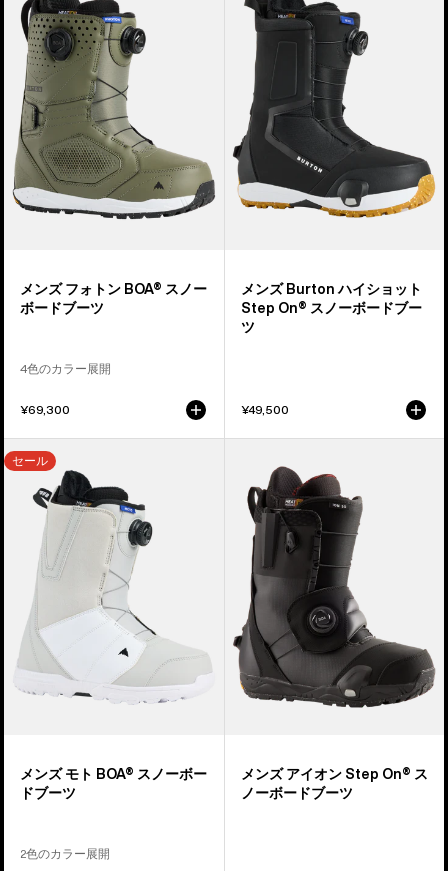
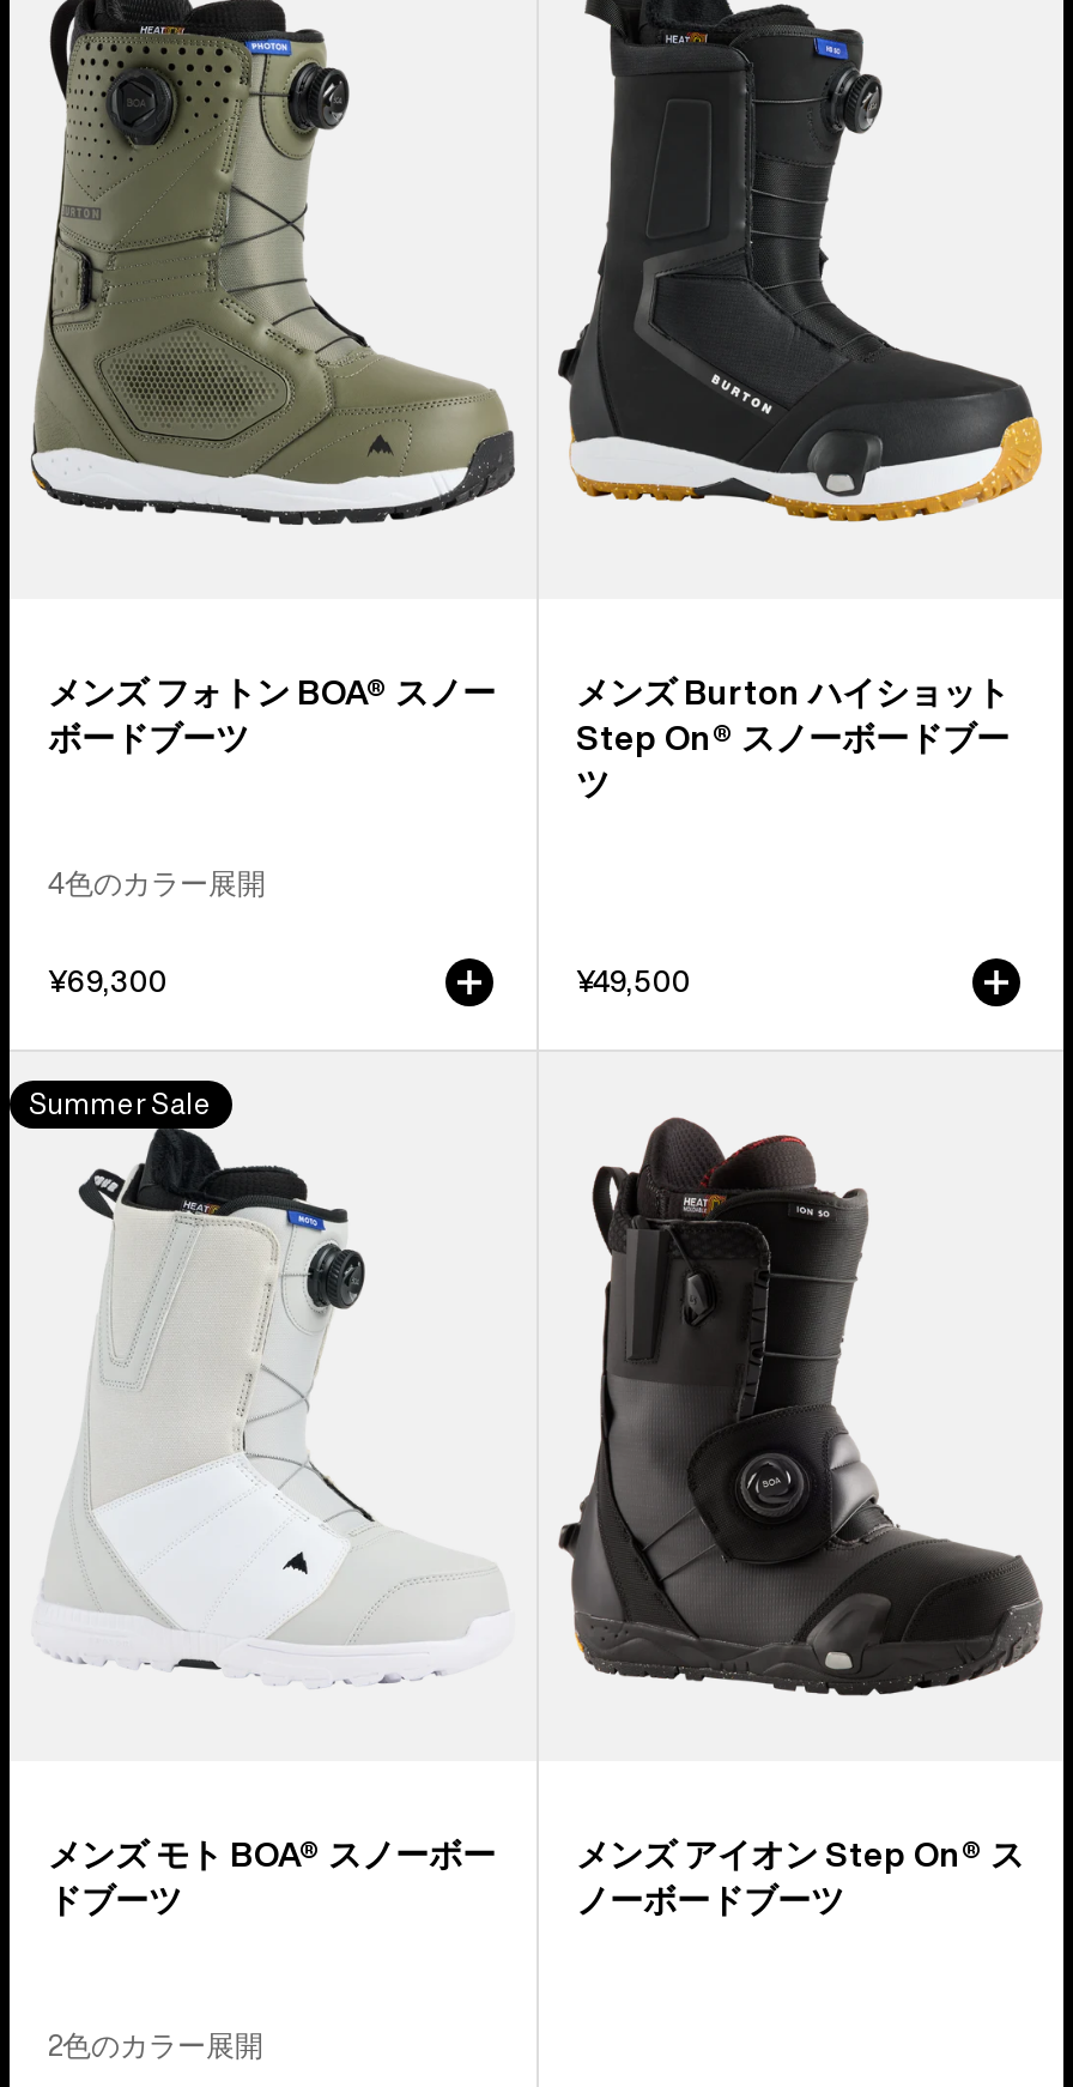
- セール
+ Summer Sale
